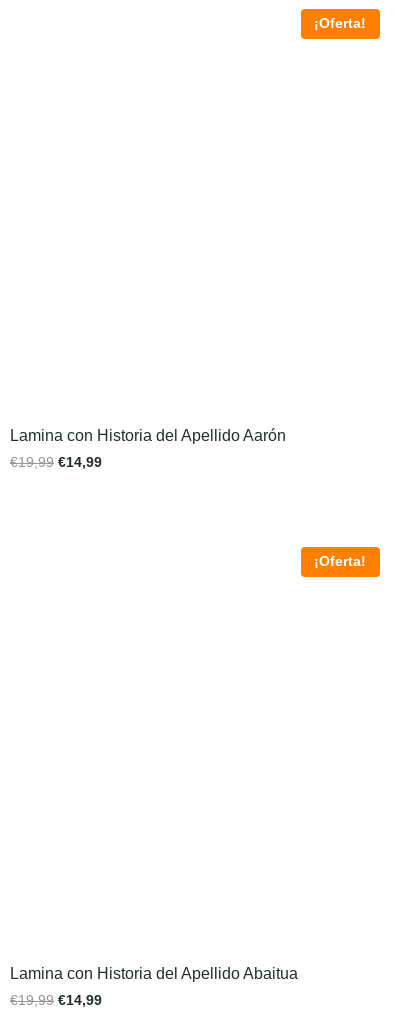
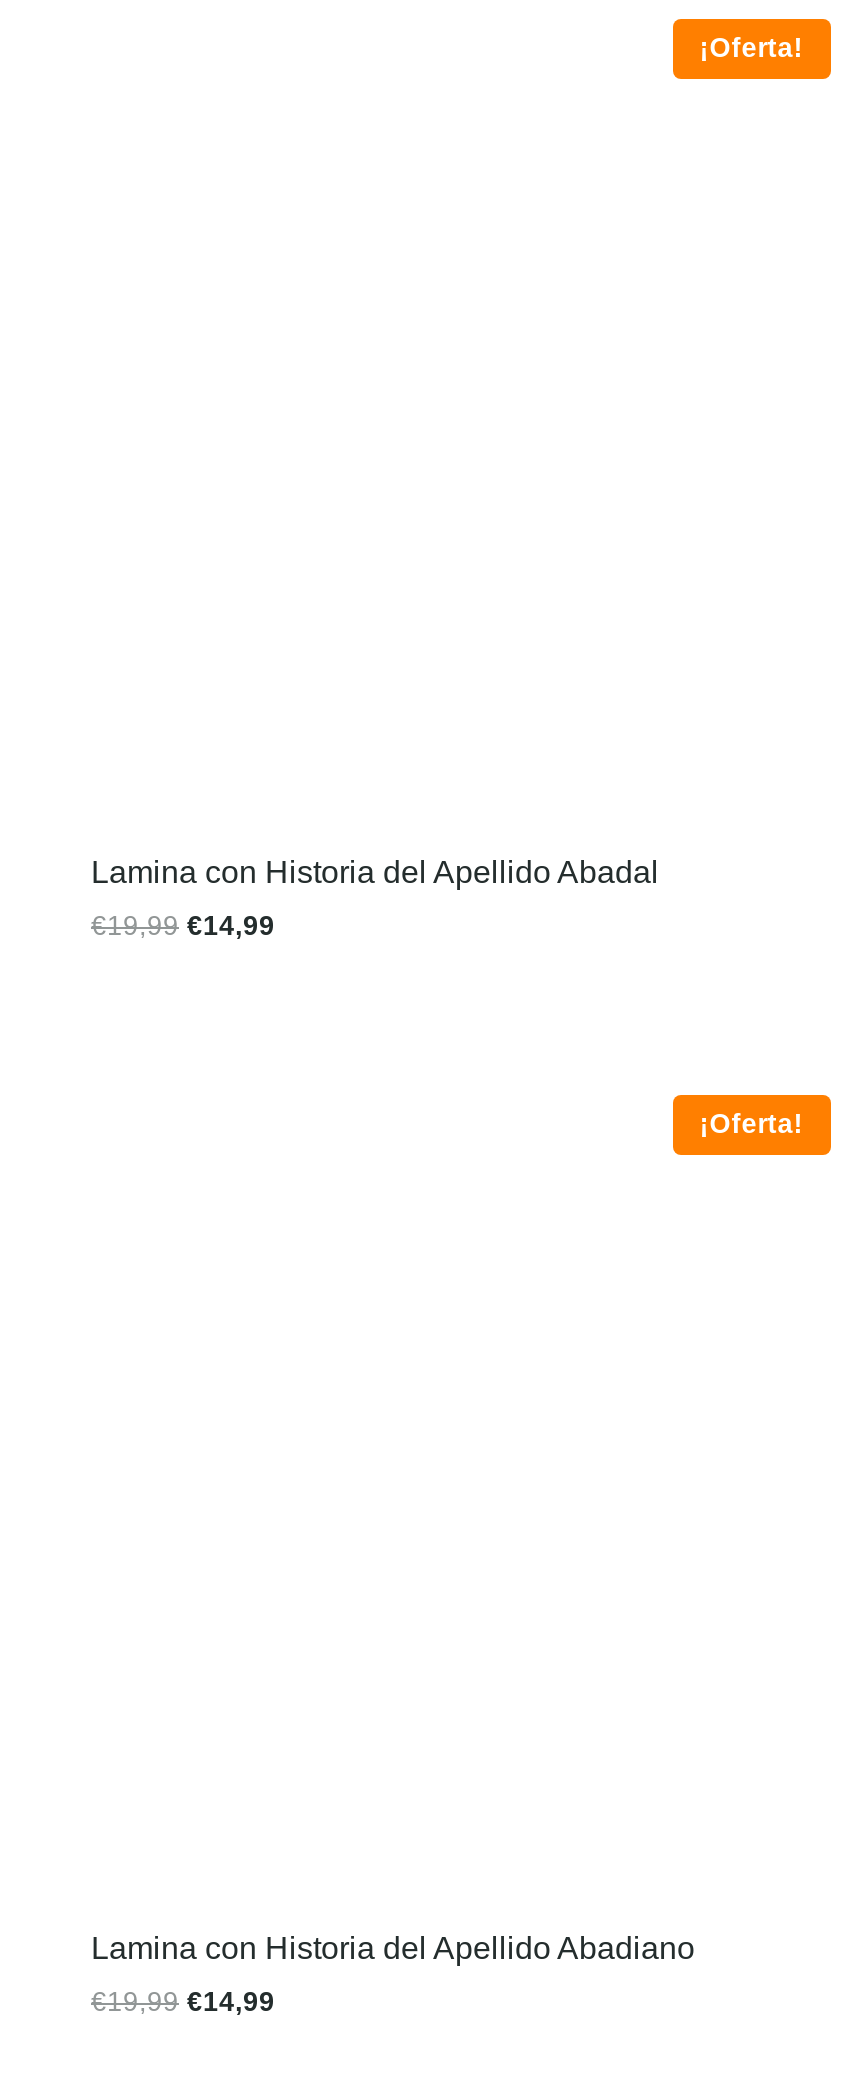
- Lamina con Historia del Apellido Aarón
+ Lamina con Historia del Apellido Abadal

- Lamina con Historia del Apellido Abaitua
+ Lamina con Historia del Apellido Abadiano
